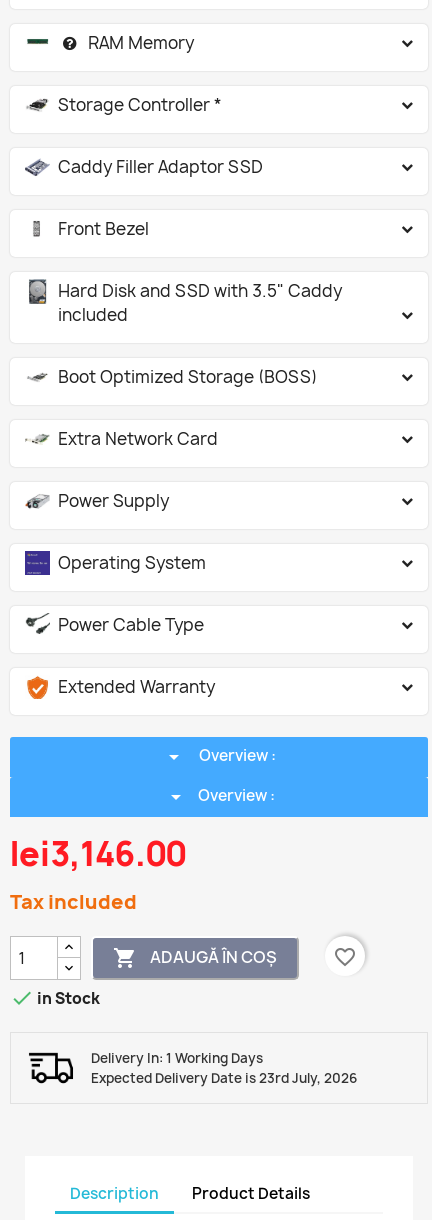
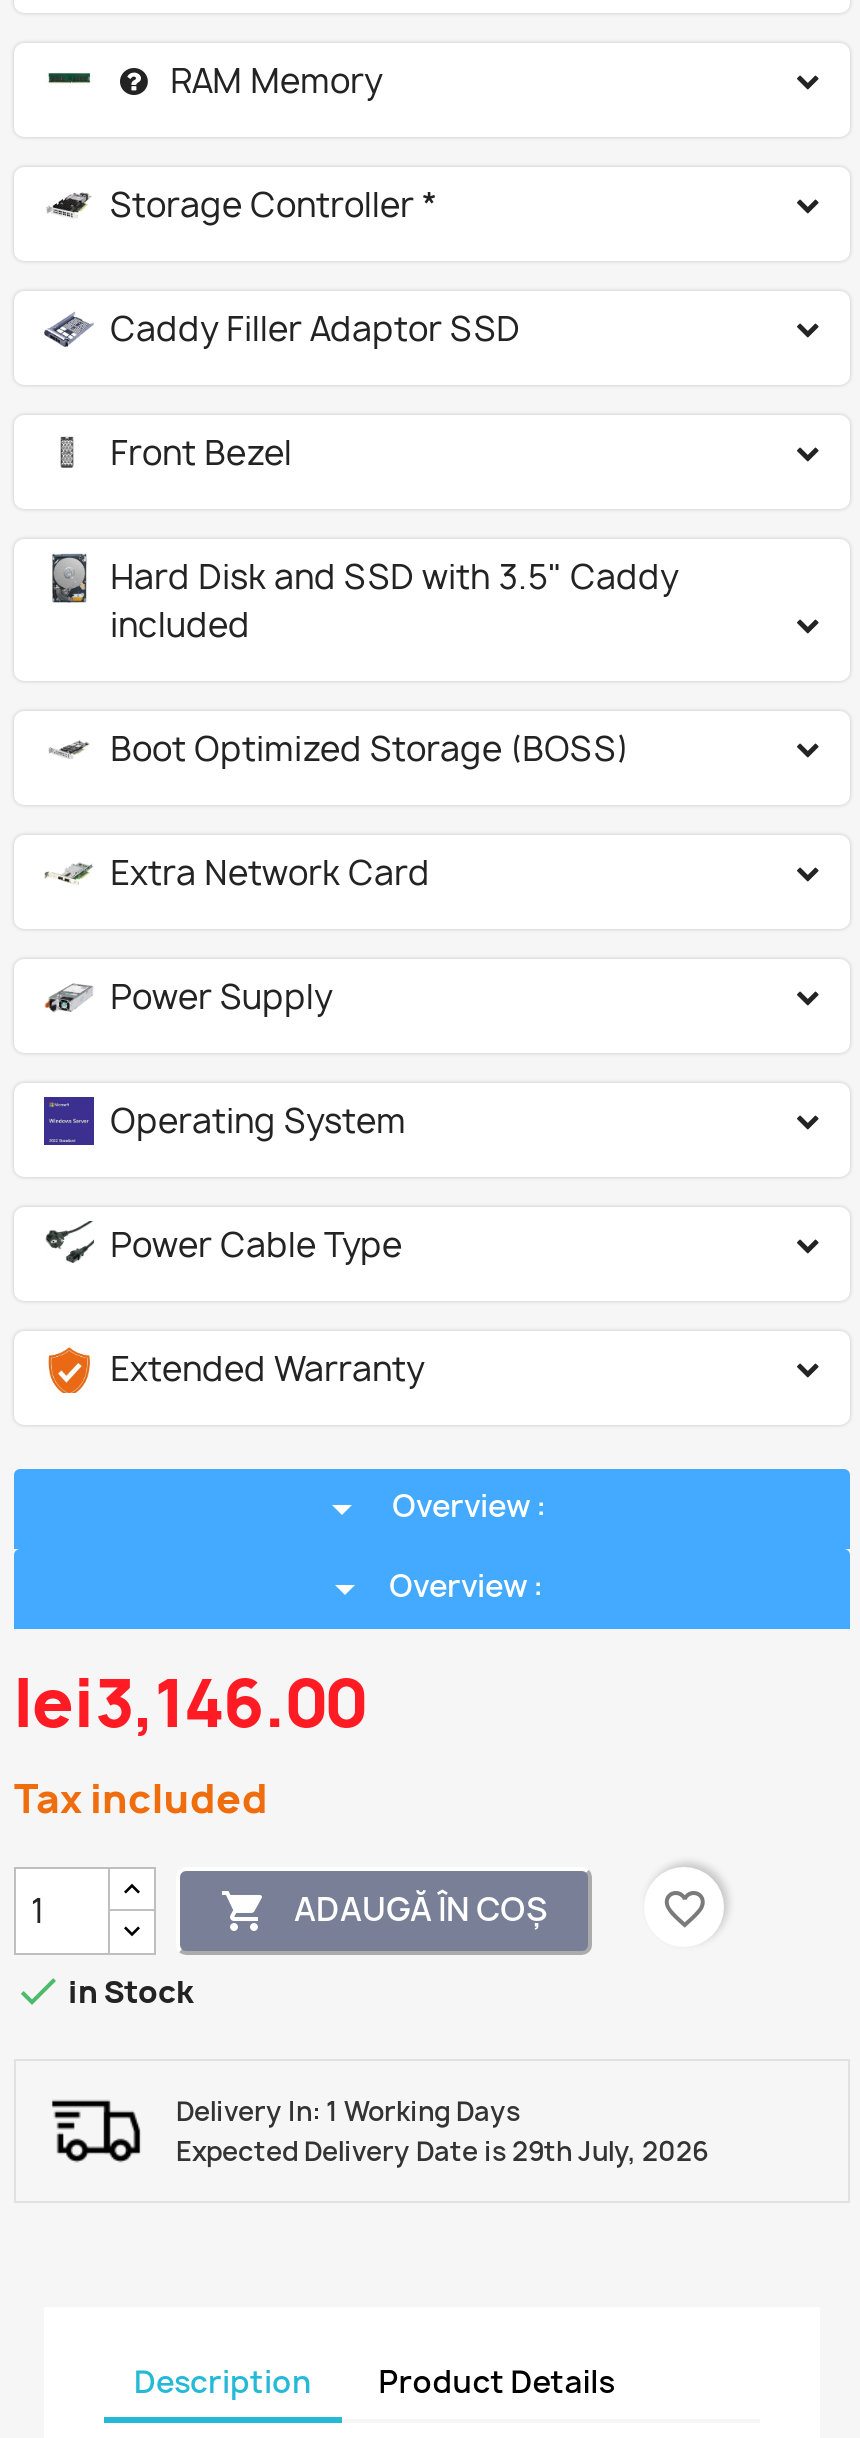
- Expected Delivery Date is 23rd July, 2026
+ Expected Delivery Date is 29th July, 2026
